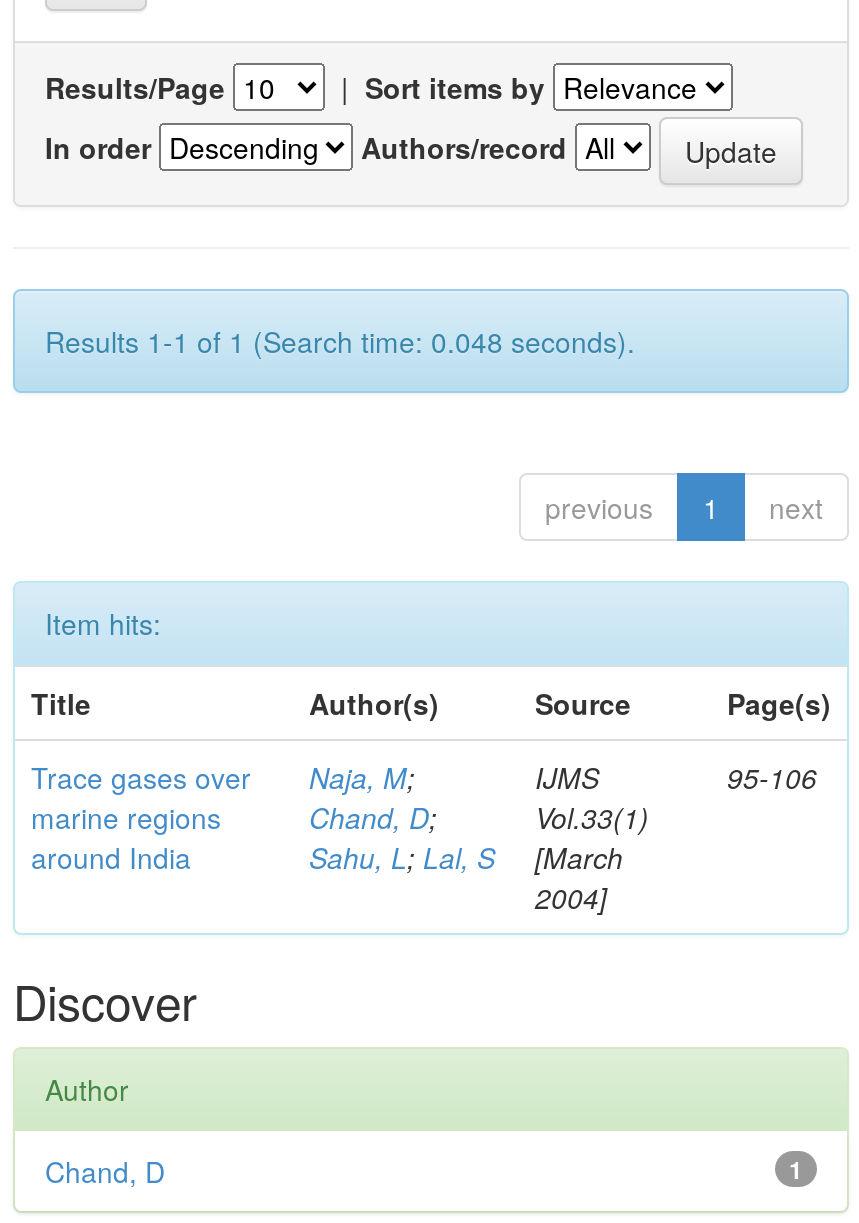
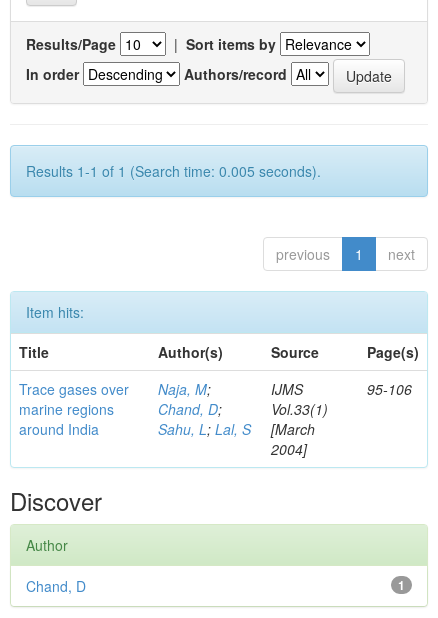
- Results 1-1 of 1 (Search time: 0.048 seconds).
+ Results 1-1 of 1 (Search time: 0.005 seconds).
